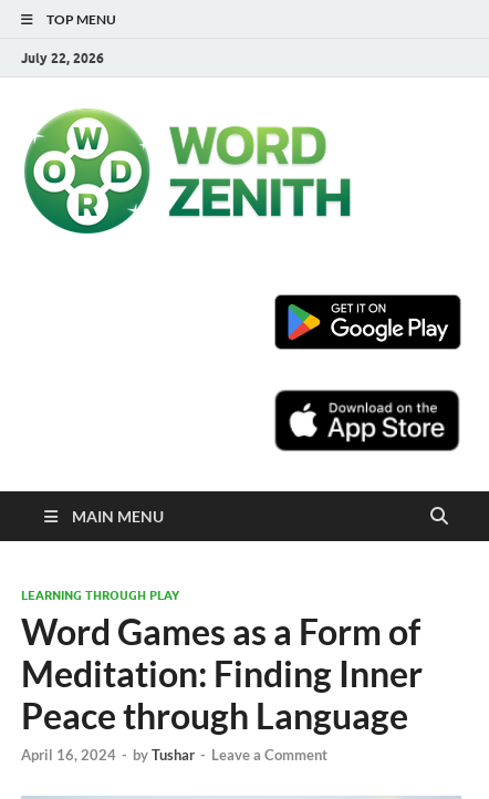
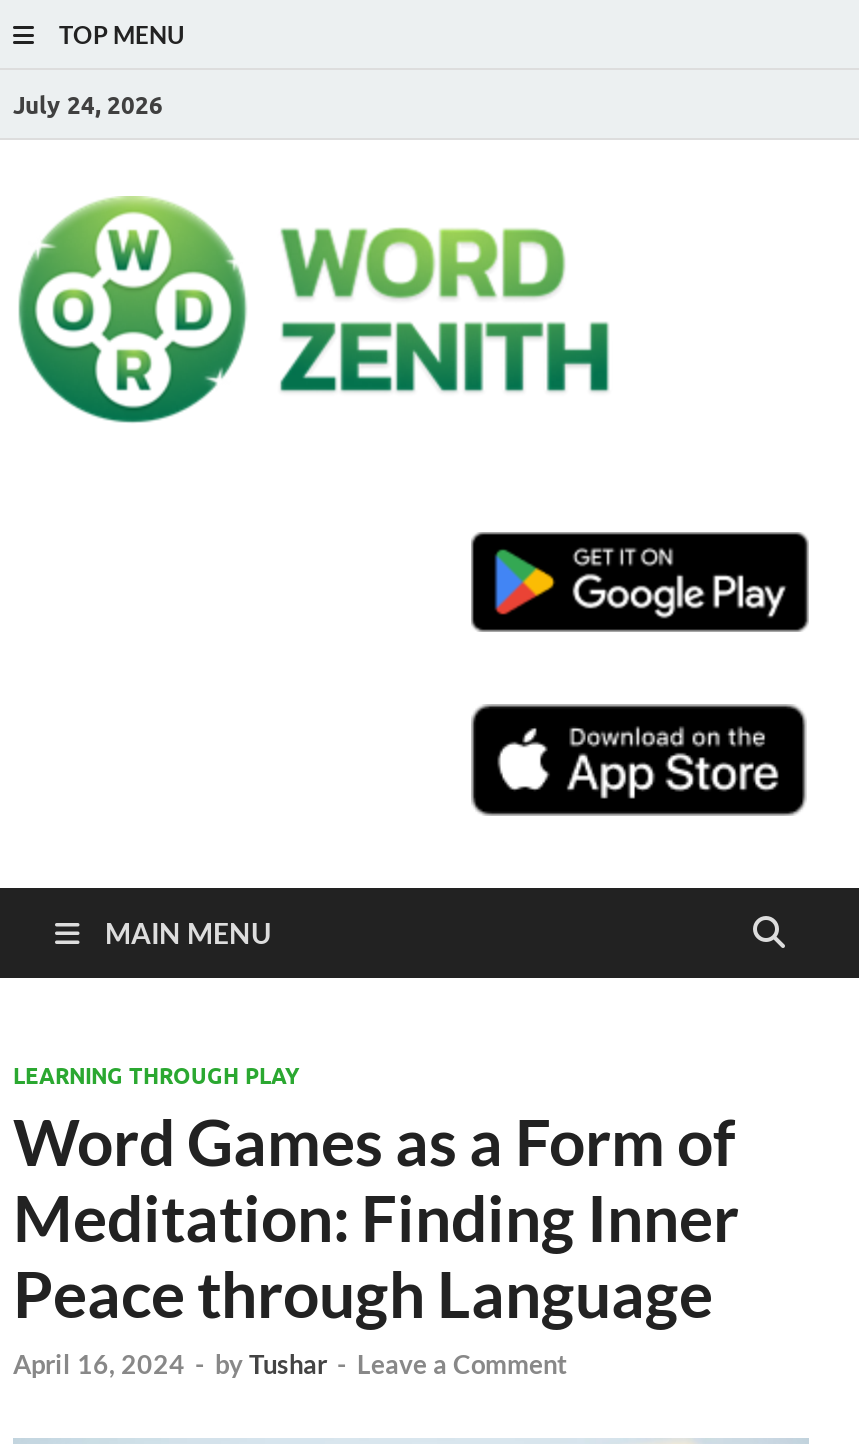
- July 22, 2026
+ July 24, 2026
